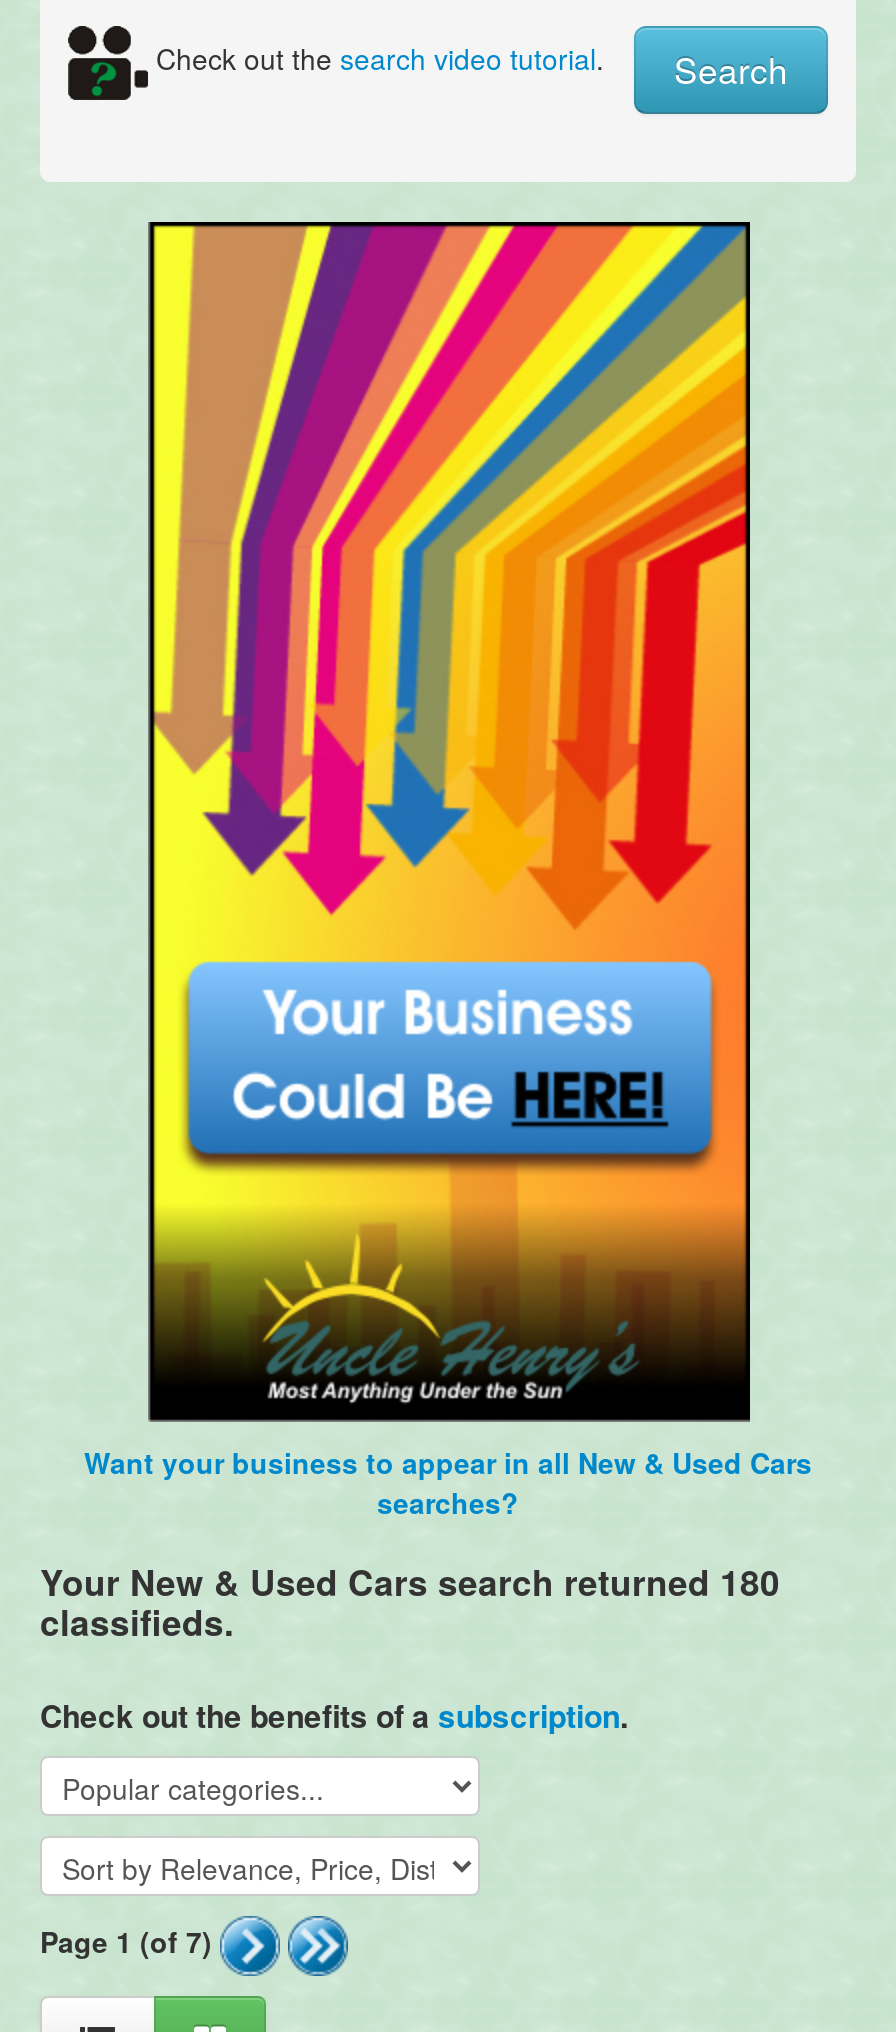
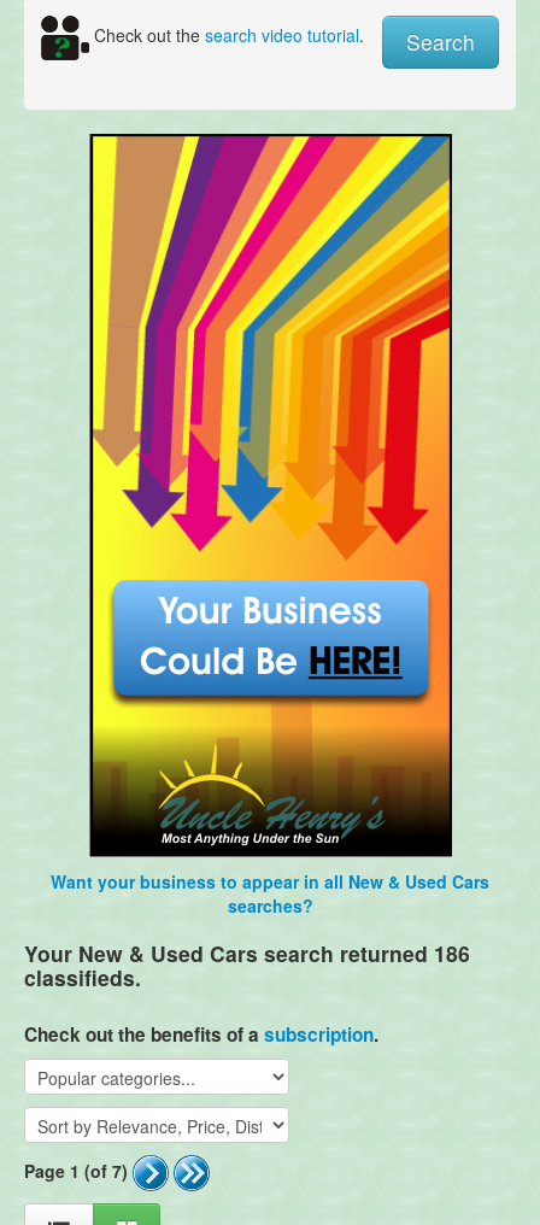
- Your New & Used Cars search returned 180
+ Your New & Used Cars search returned 186
